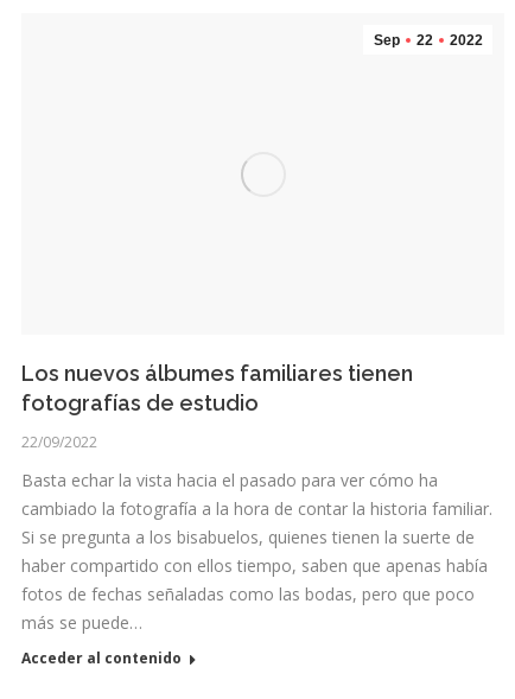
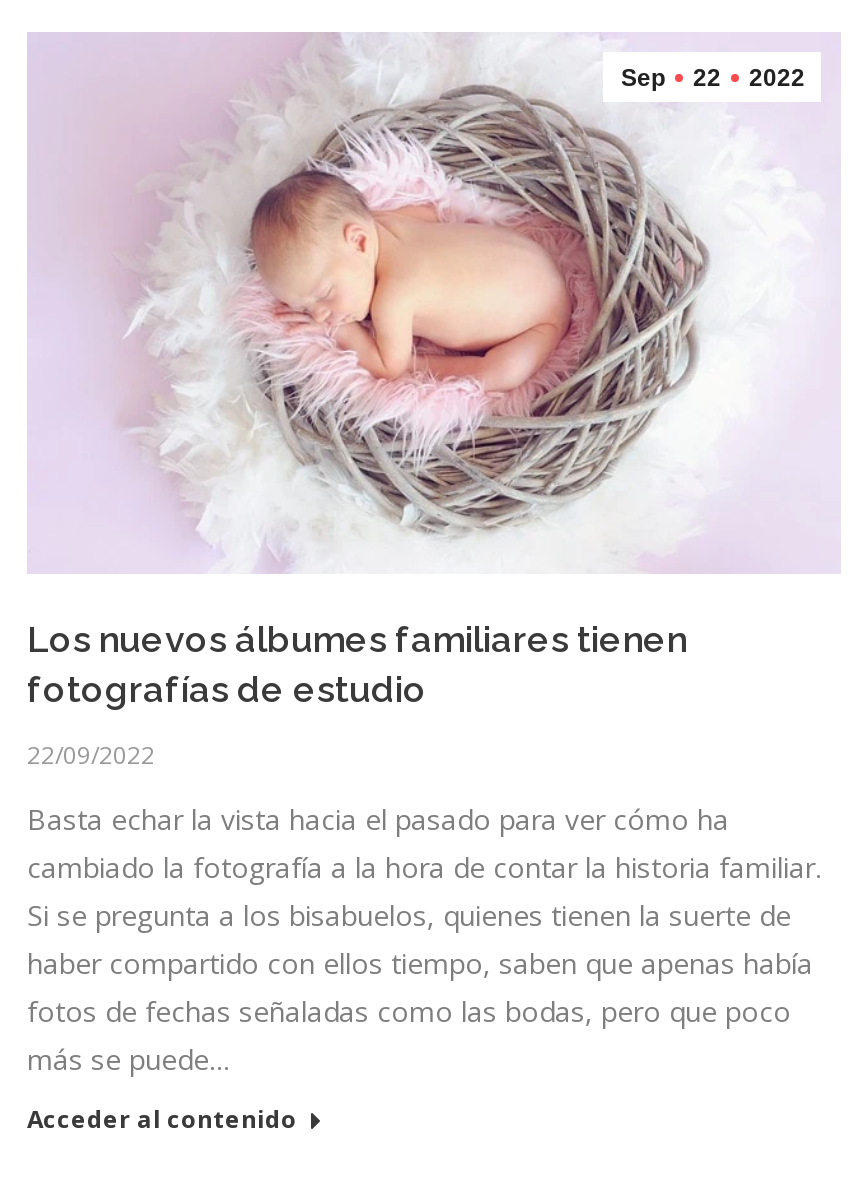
+ [image]
